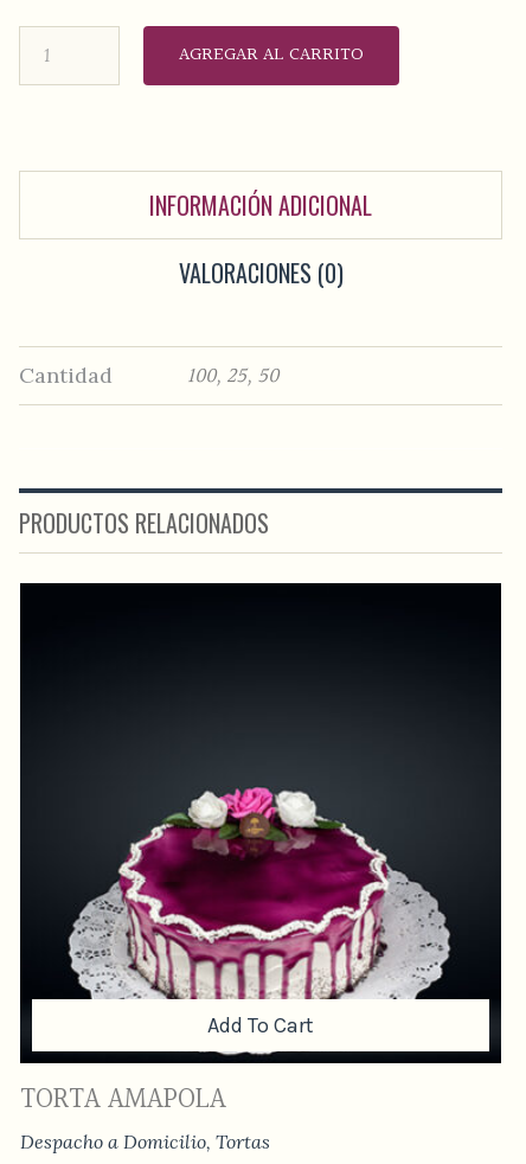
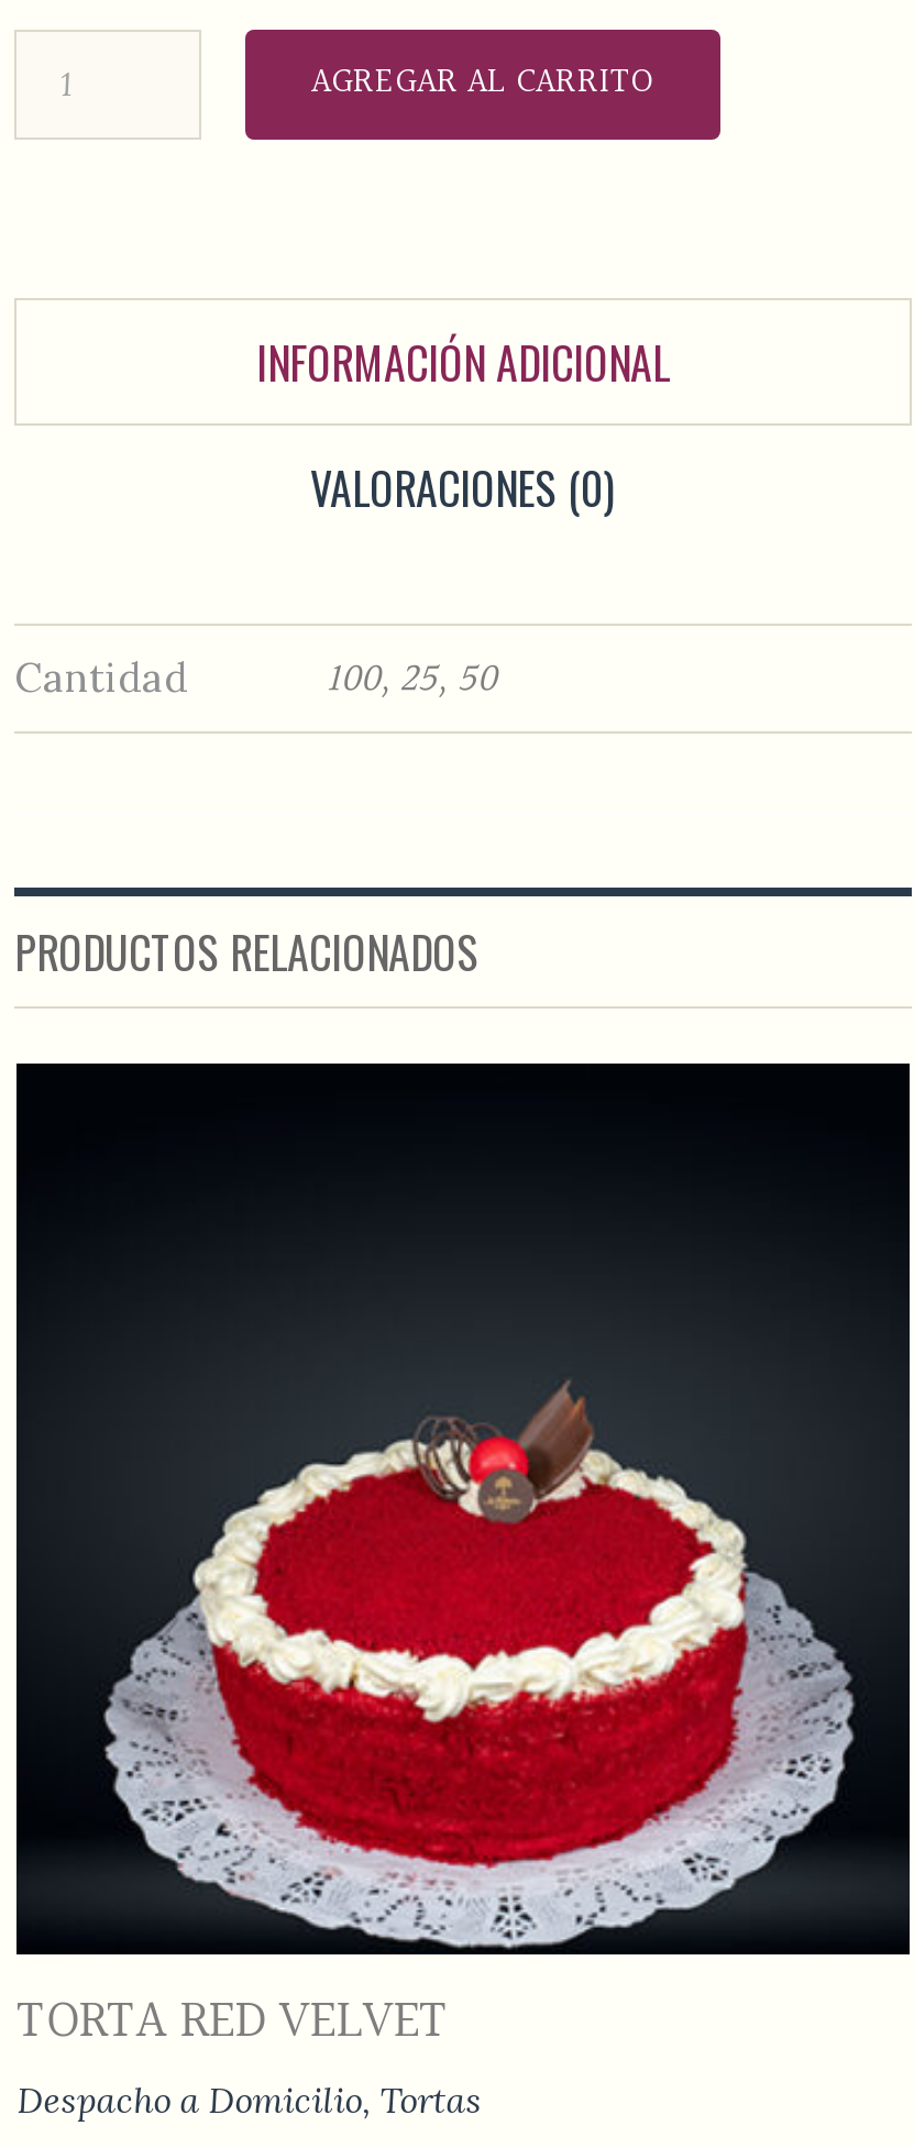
- [image]
- Add To Cart
- TORTA AMAPOLA
+ [image]
+ TORTA RED VELVET
